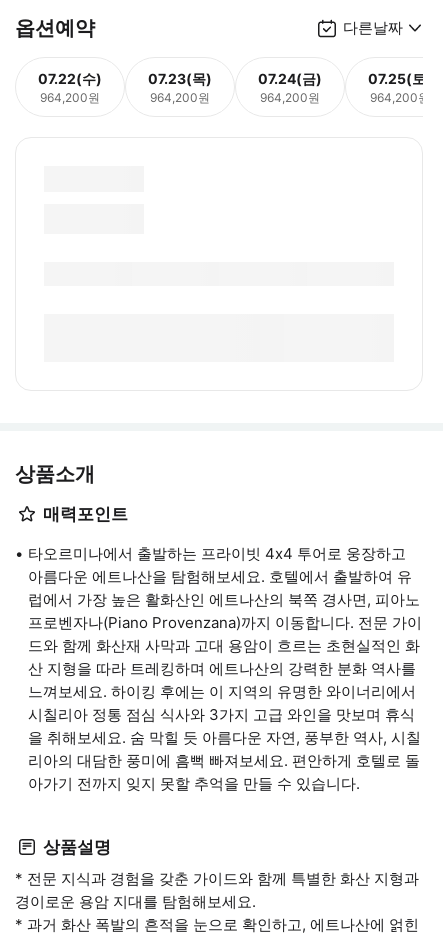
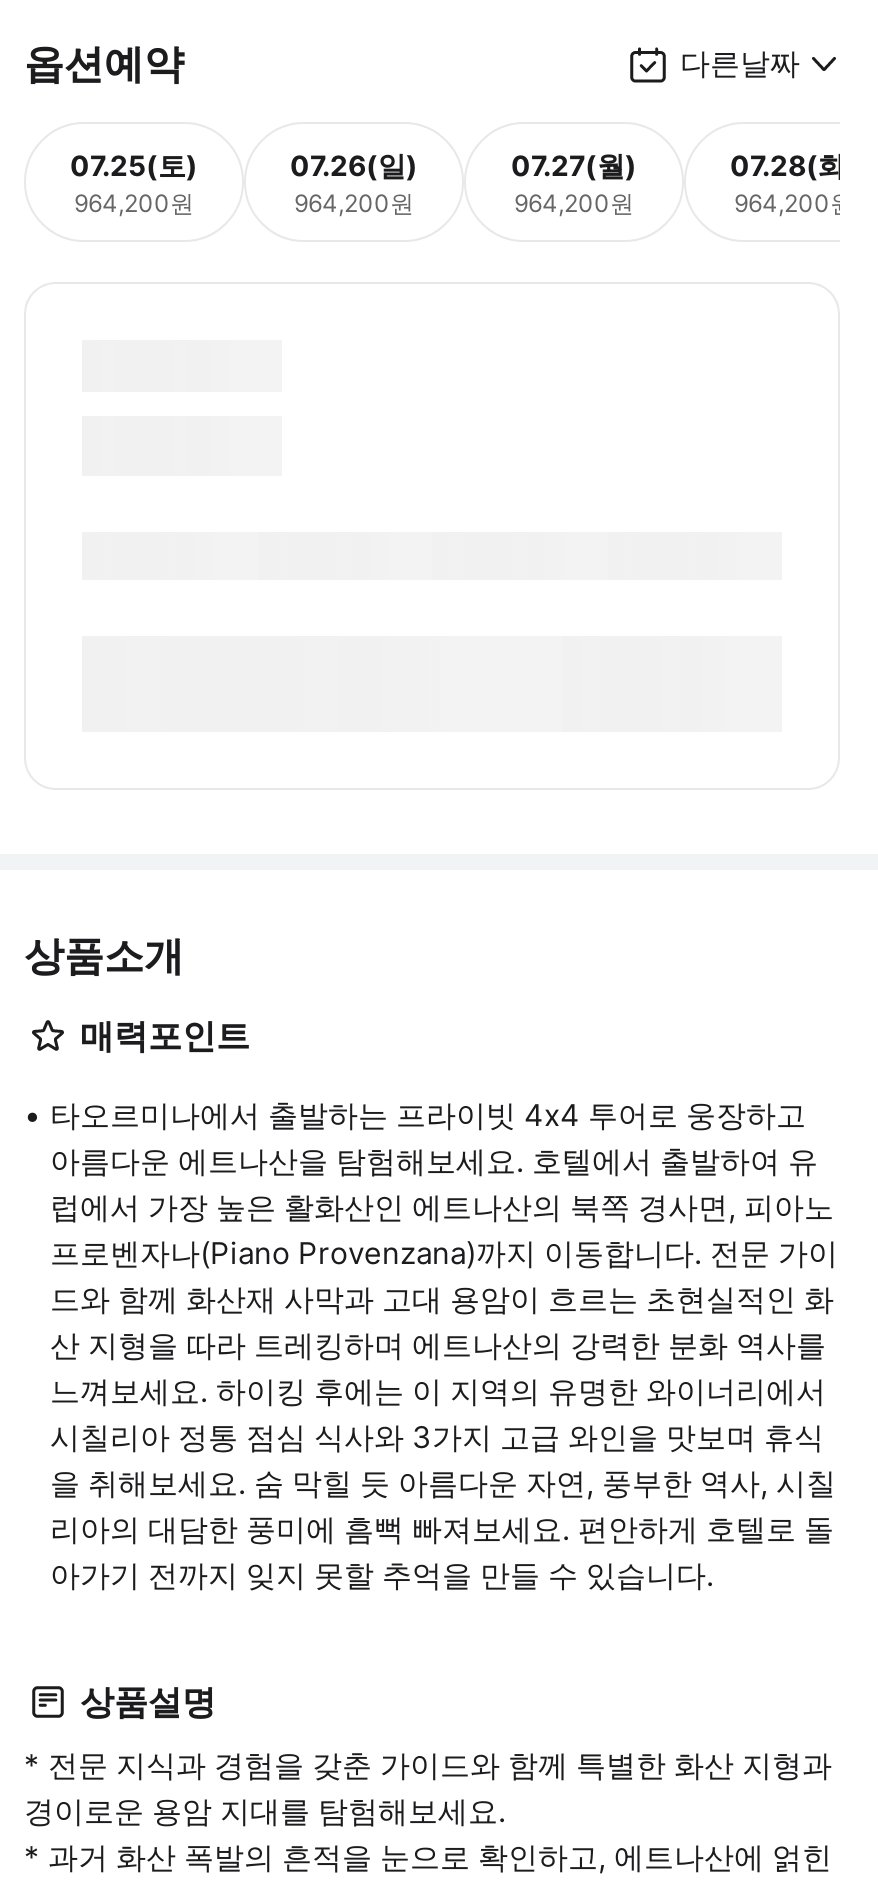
- 07.22(수)
+ 07.25(토)

- 07.23(목)
+ 07.26(일)

- 07.24(금)
+ 07.27(월)

- 07.25(토)
+ 07.28(화)
